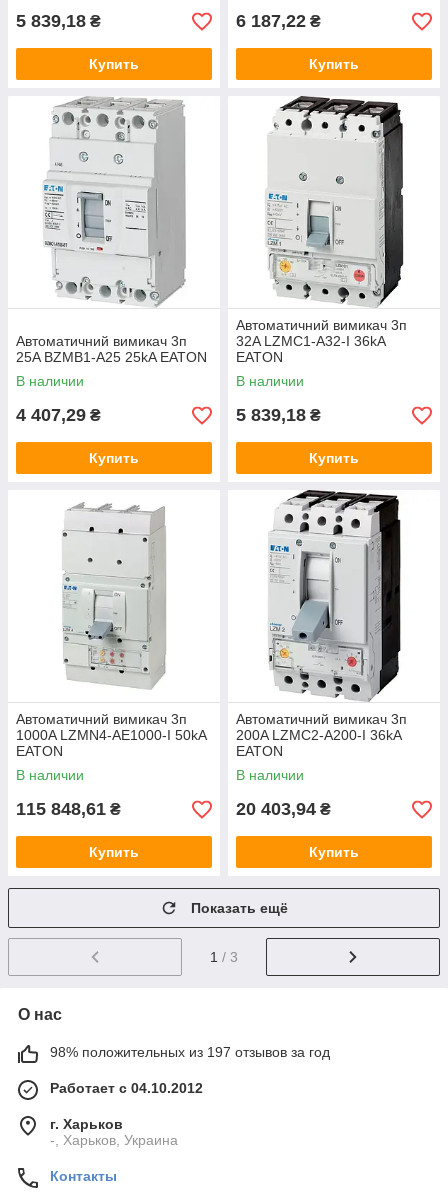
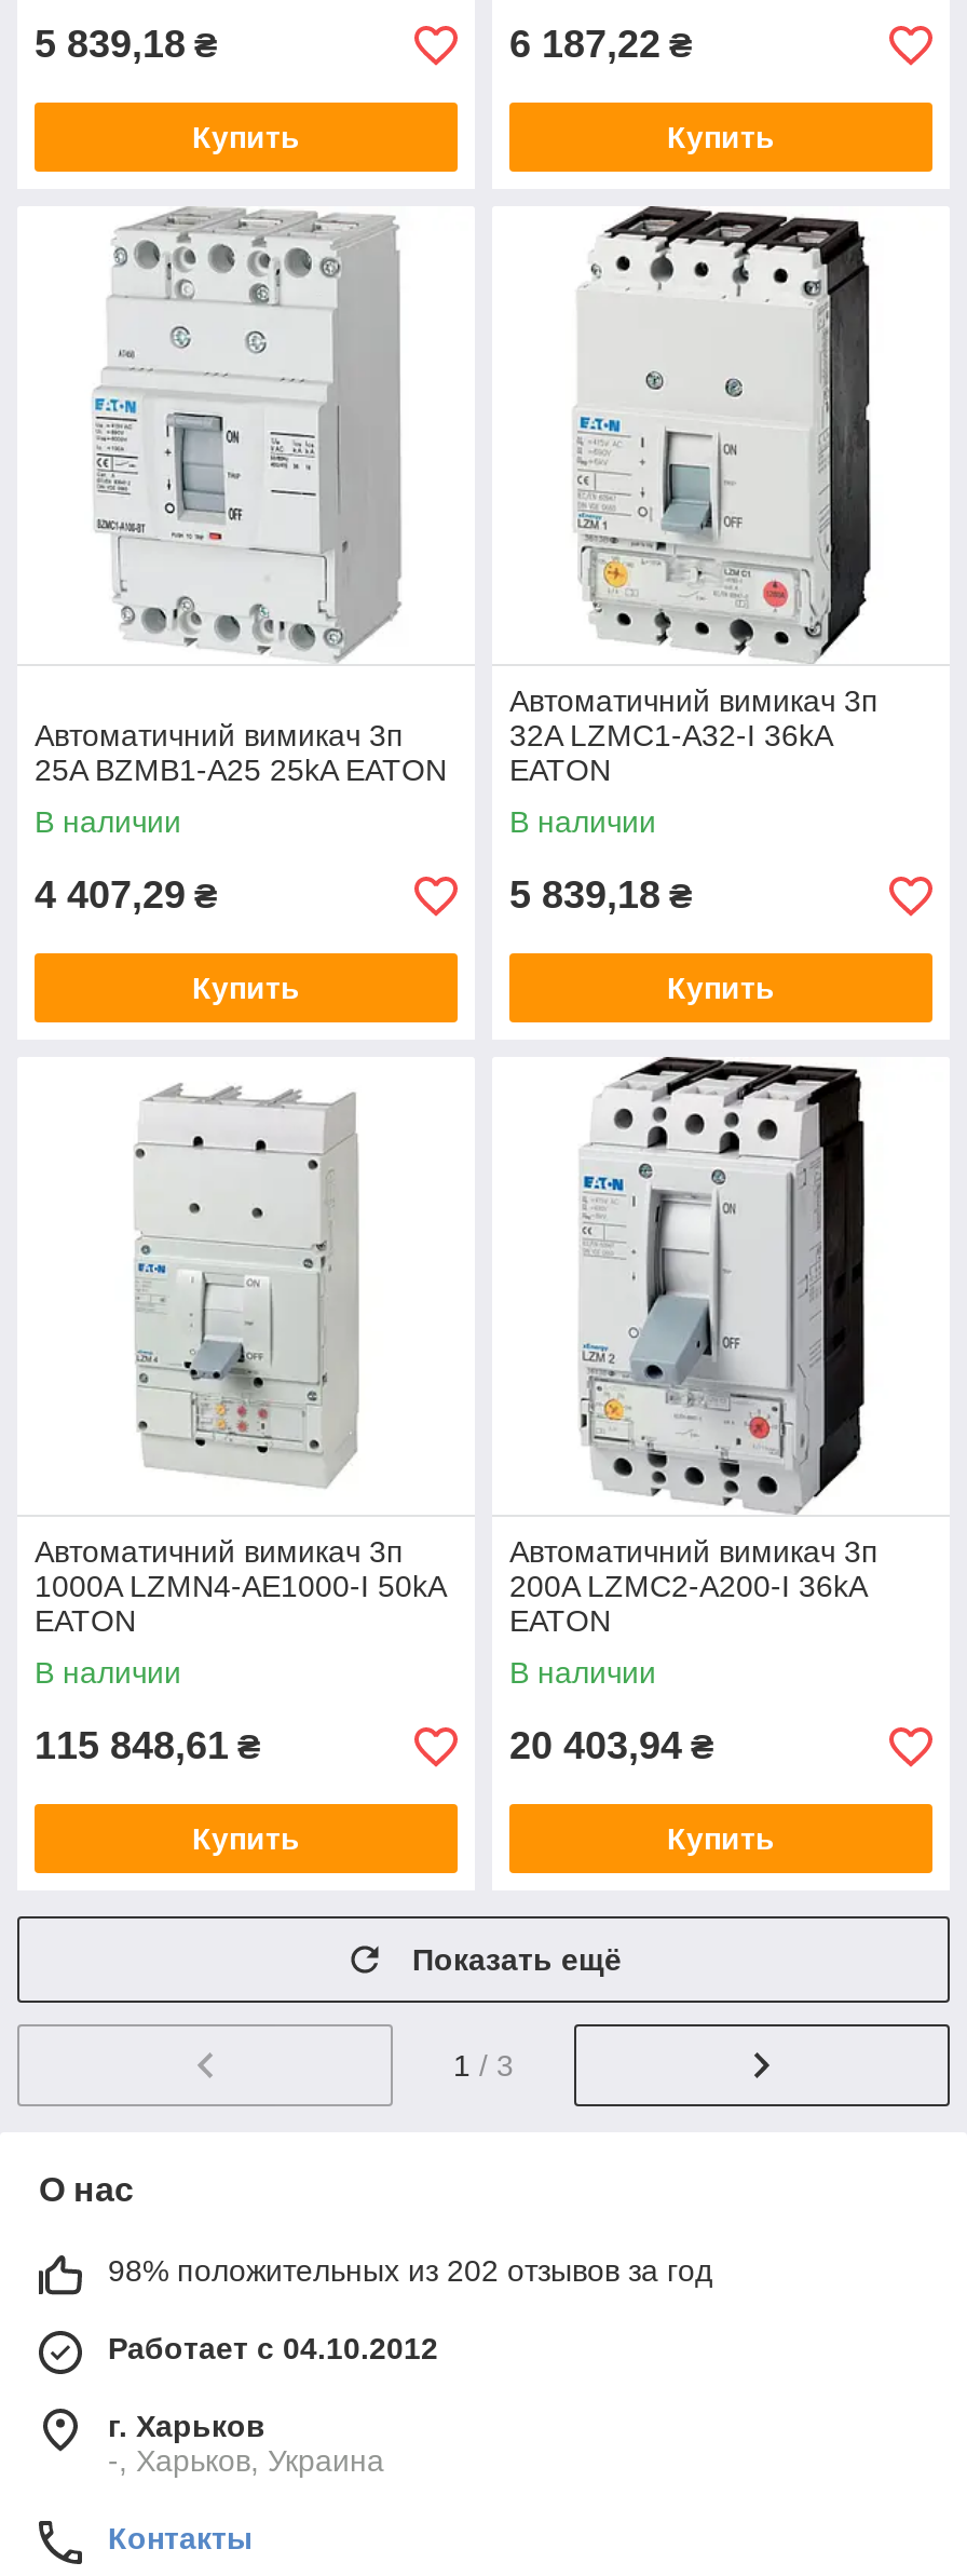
- 98% положительных из 197 отзывов за год
+ 98% положительных из 202 отзывов за год
